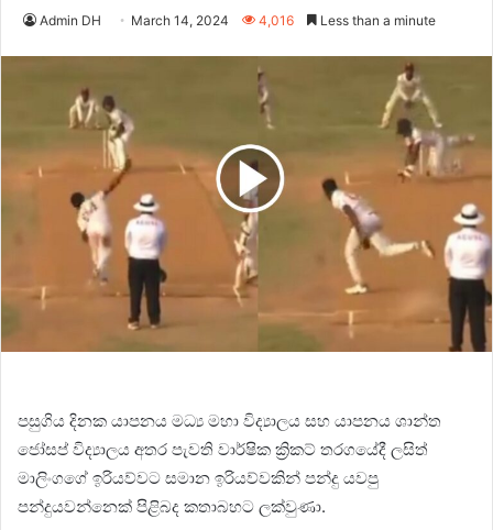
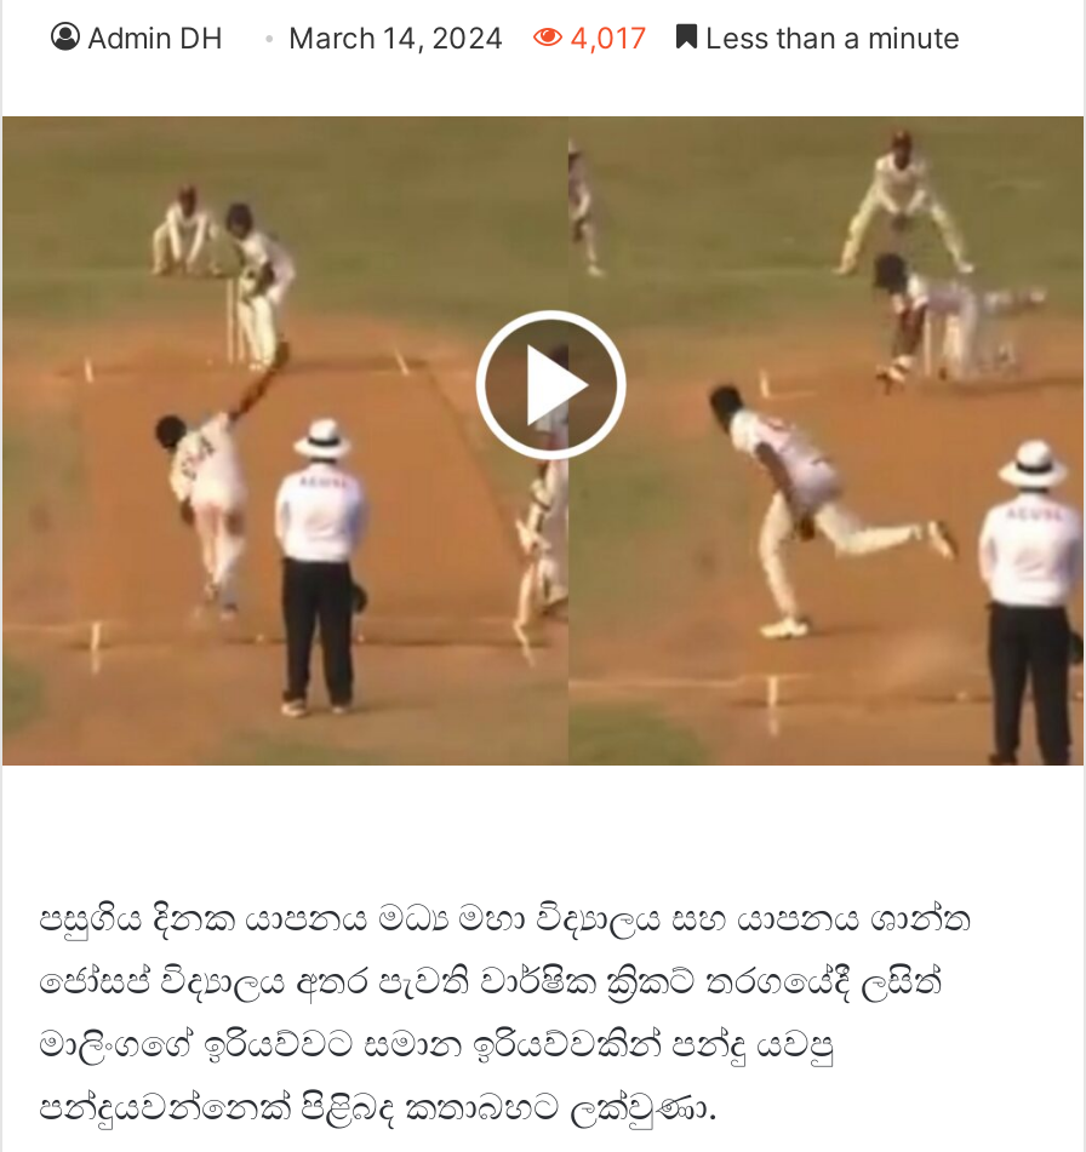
- Admin DH March 14, 2024 4,016 Less than a minute
+ Admin DH March 14, 2024 4,017 Less than a minute
